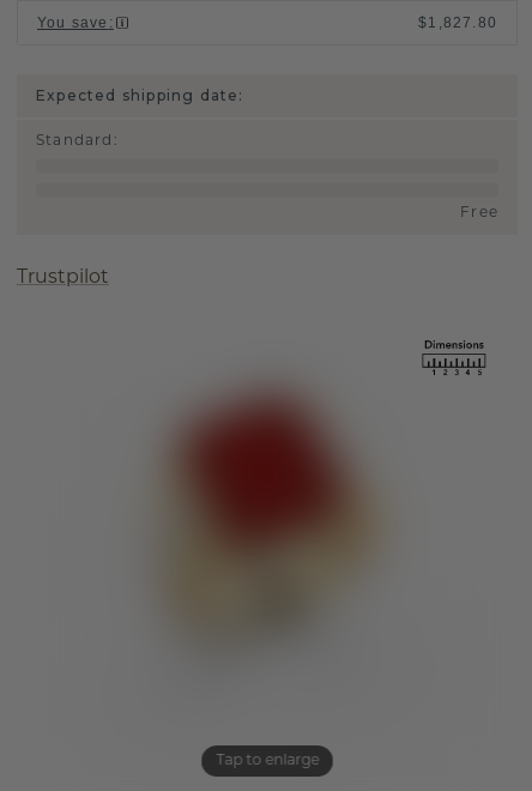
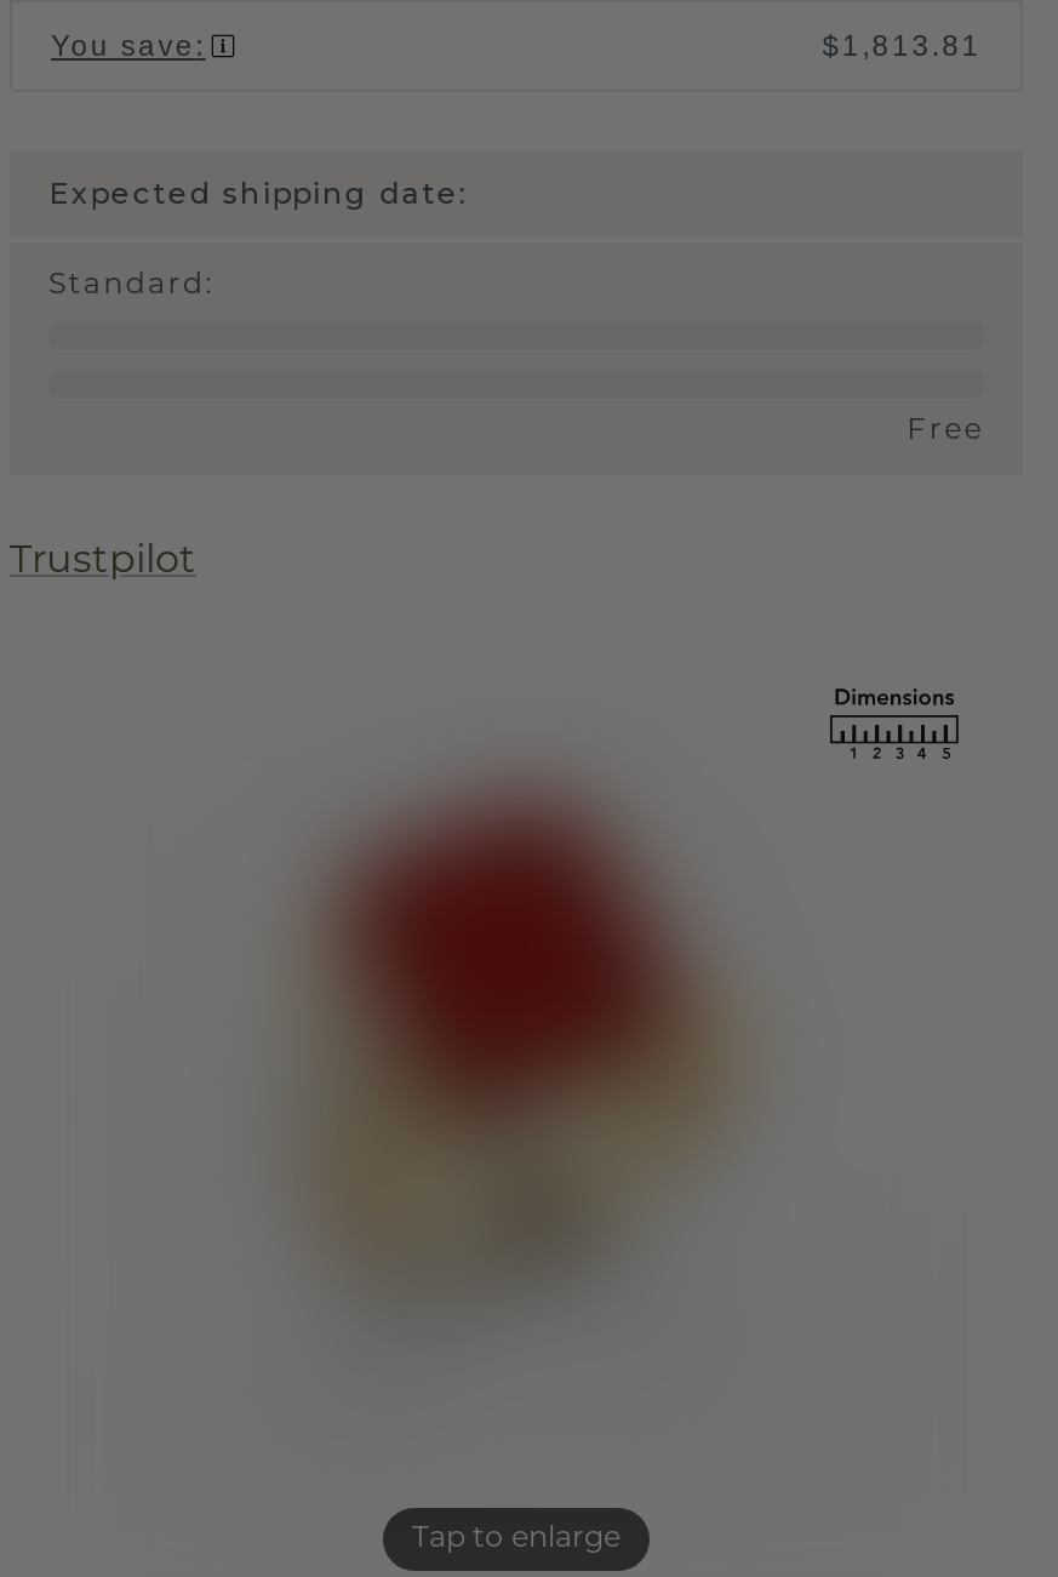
- $1,827.80
+ $1,813.81
